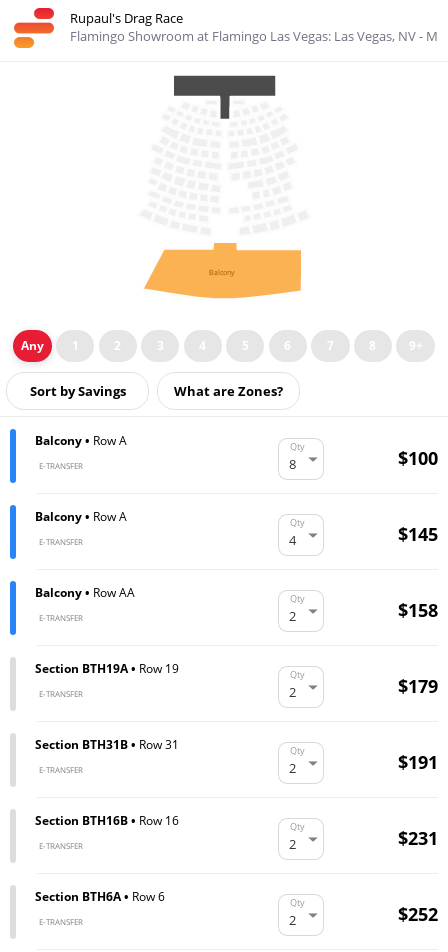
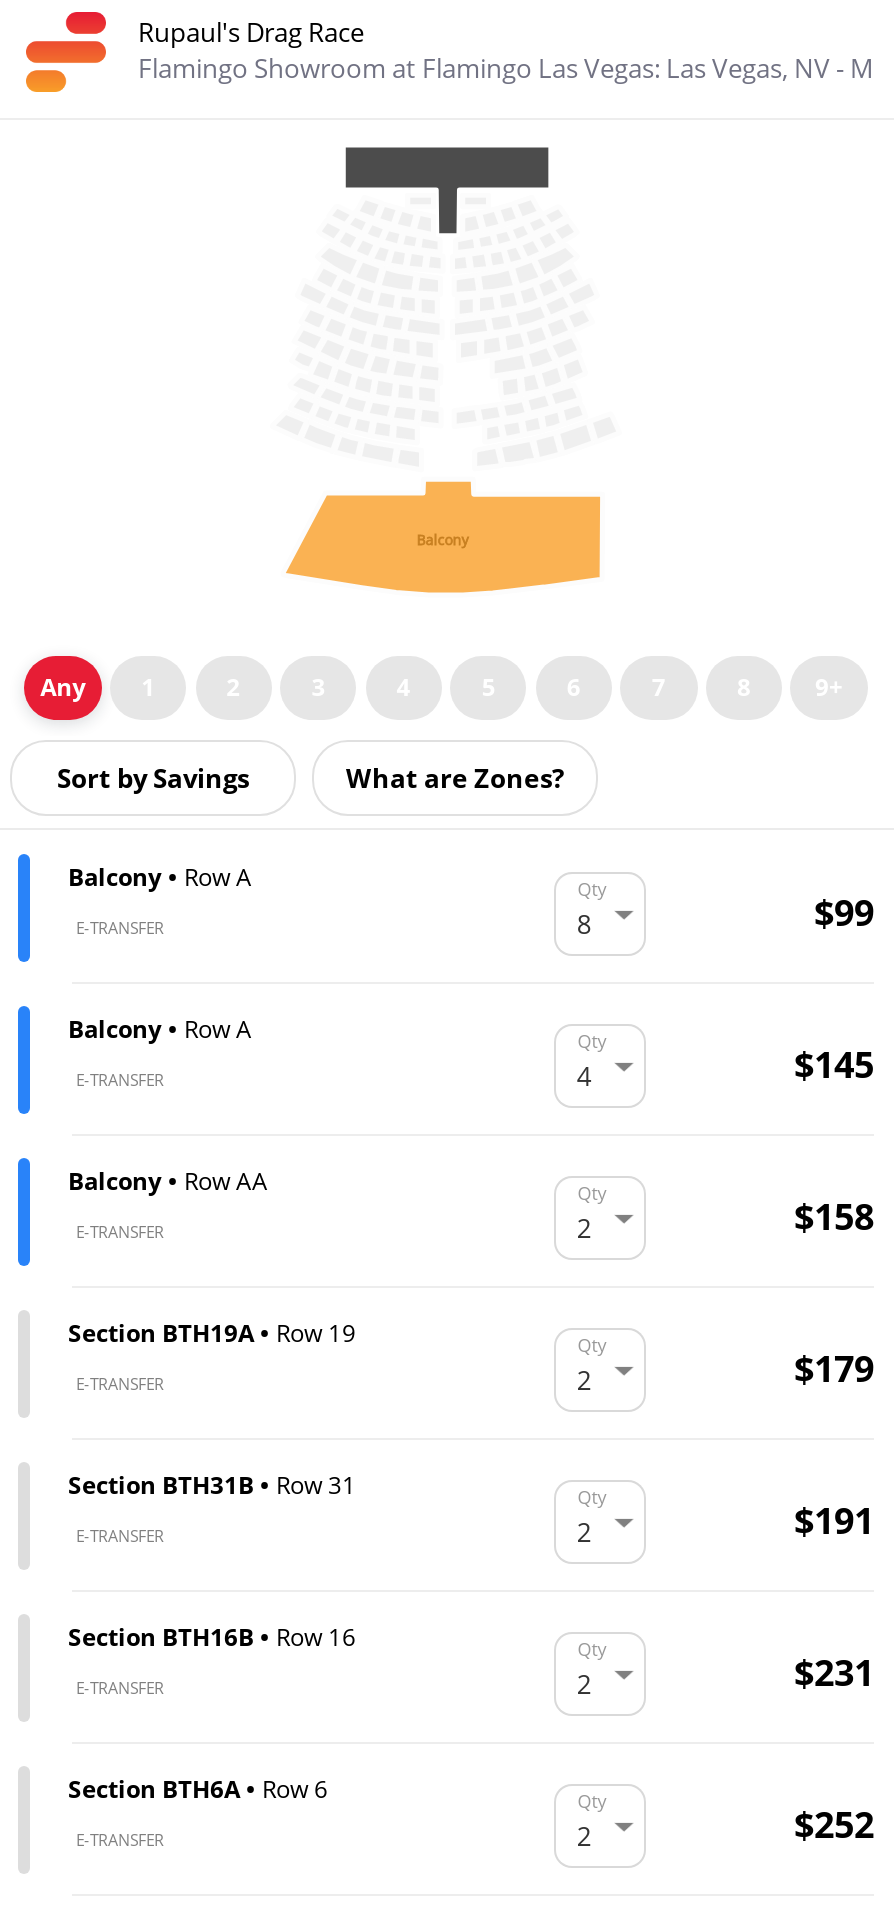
- $100
+ $99
